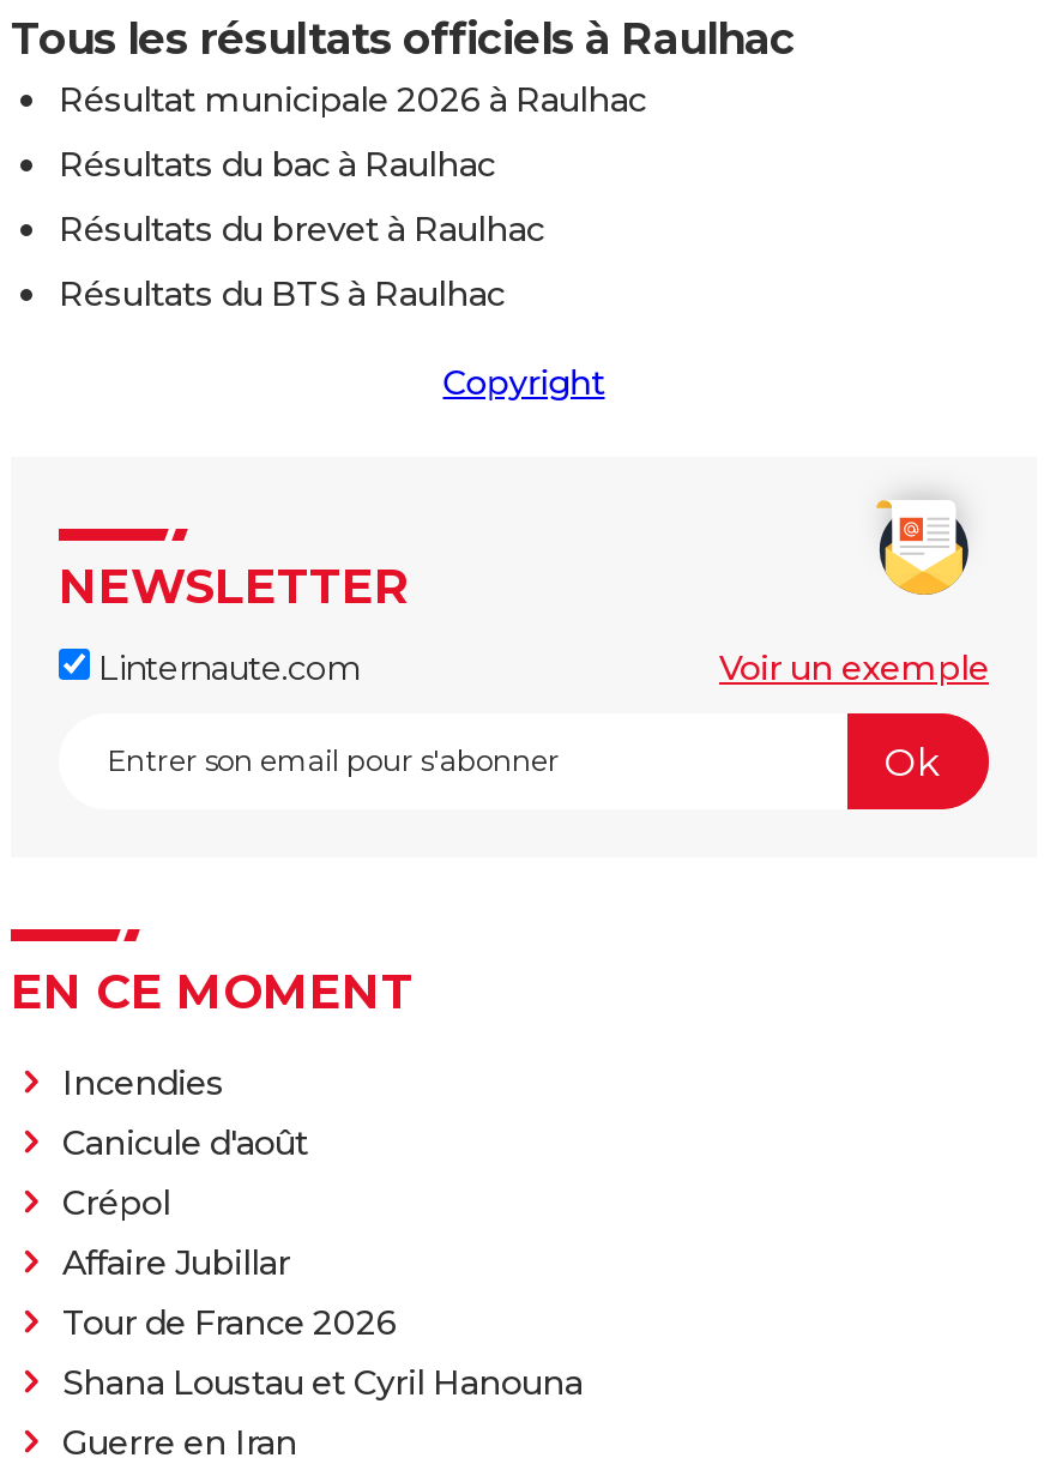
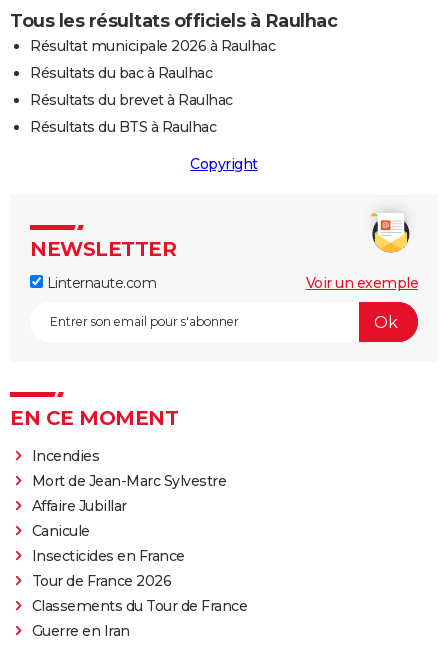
- Canicule d'août
- Crépol
+ Mort de Jean-Marc Sylvestre

moved up: Affaire Jubillar

+ Canicule
+ Insecticides en France

- Shana Loustau et Cyril Hanouna
+ Classements du Tour de France
